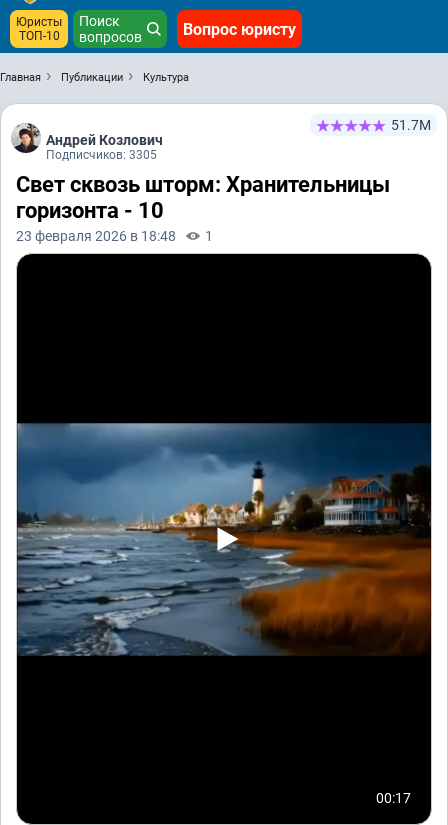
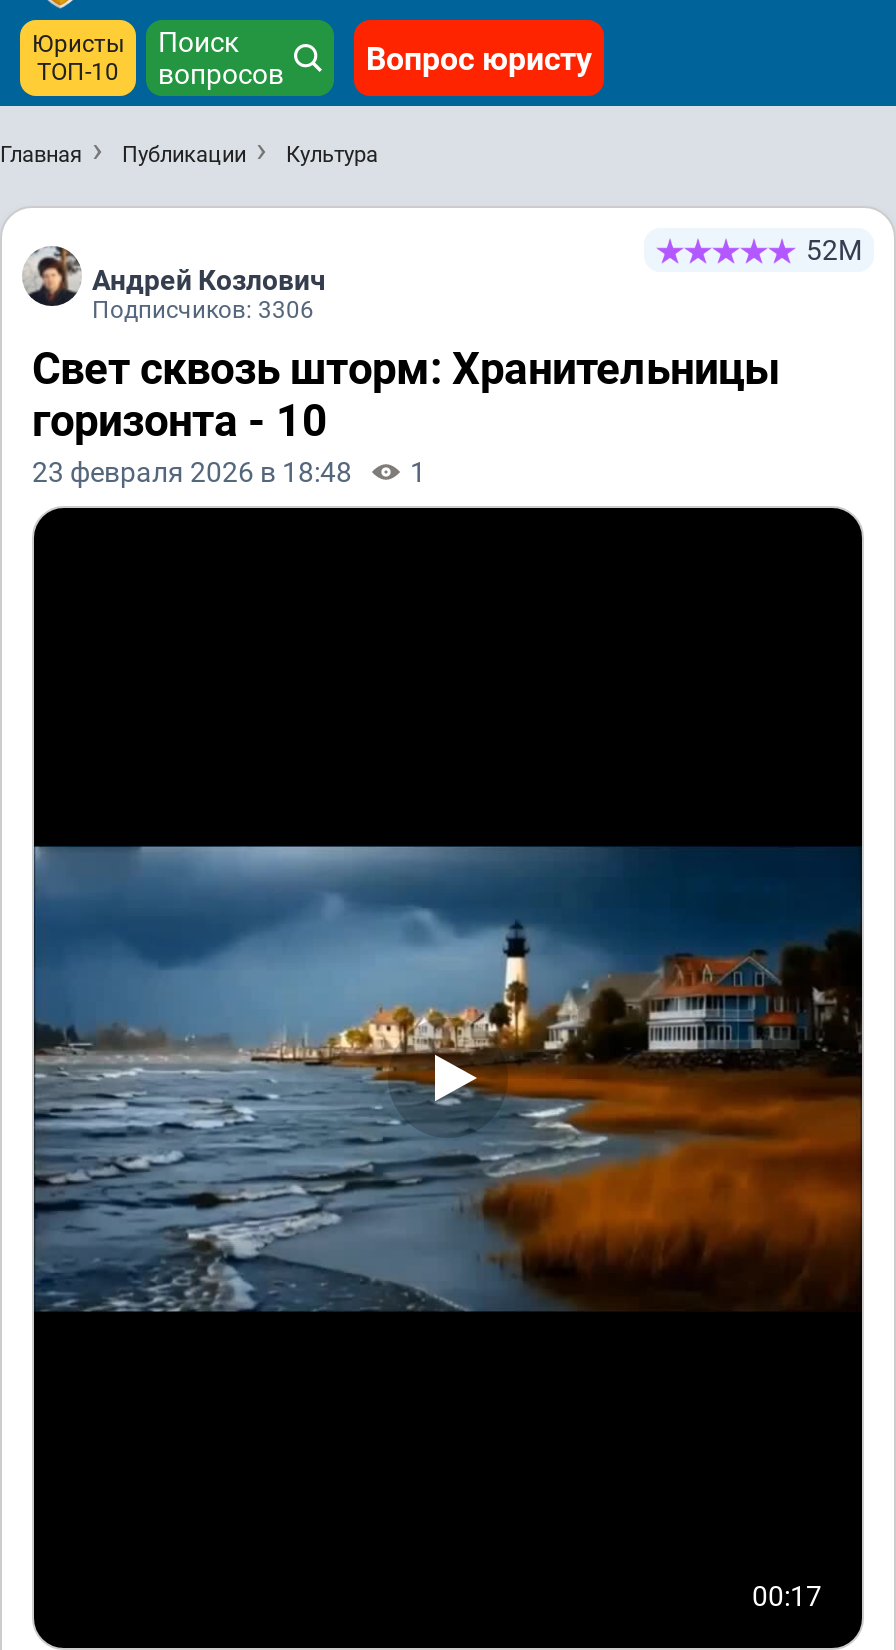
- 51.7М
+ 52М

- Подписчиков: 3305
+ Подписчиков: 3306
